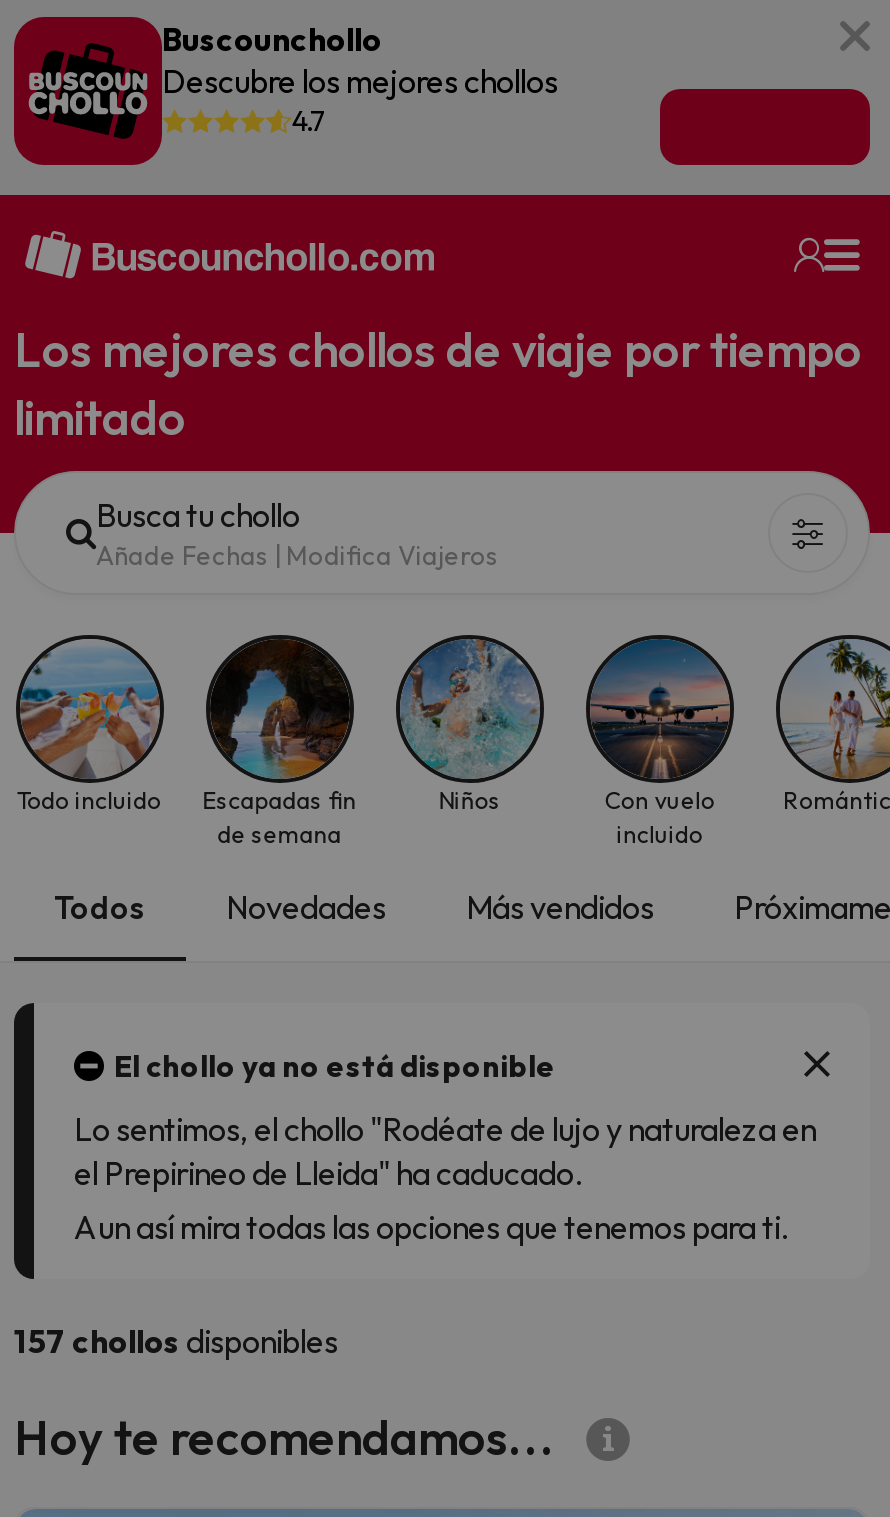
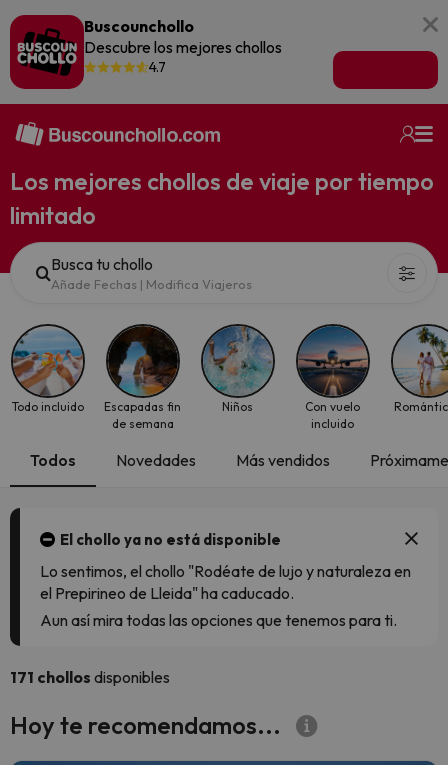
- 157 chollos disponibles
+ 171 chollos disponibles
